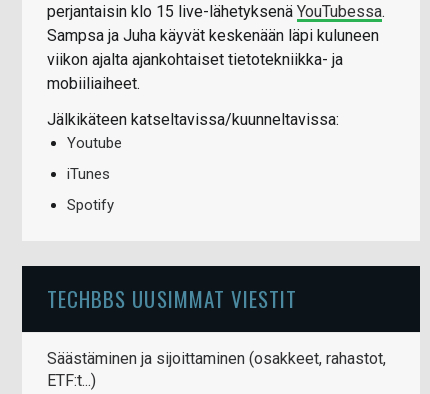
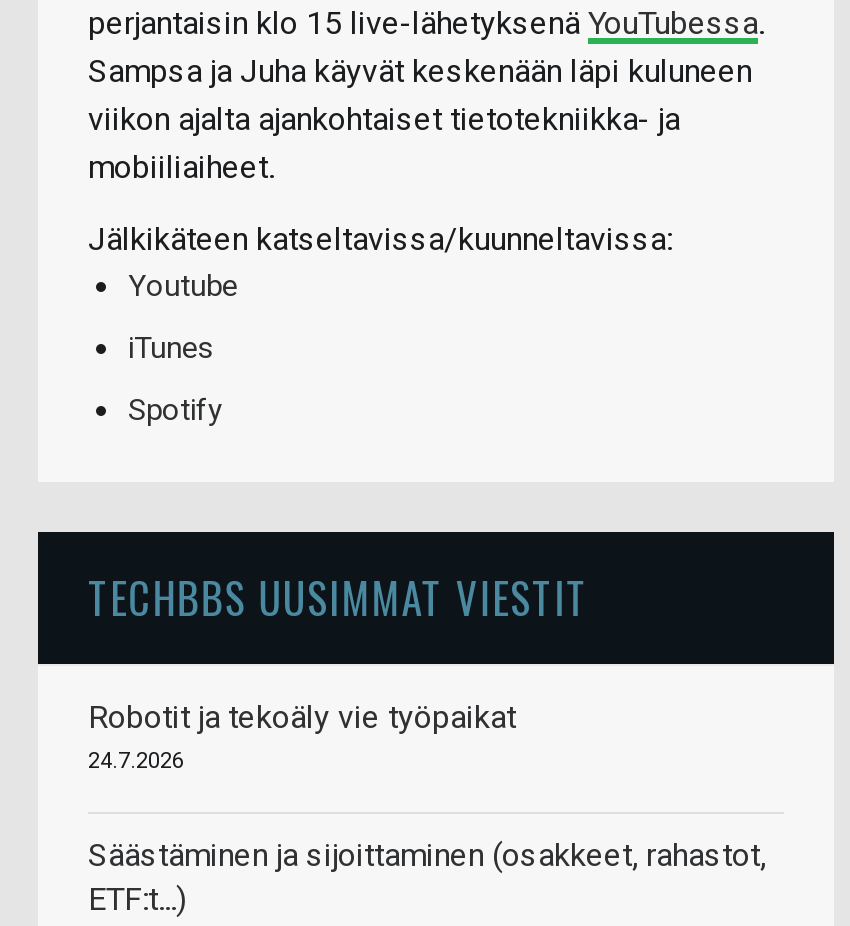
+ Robotit ja tekoäly vie työpaikat
+ 24.7.2026
